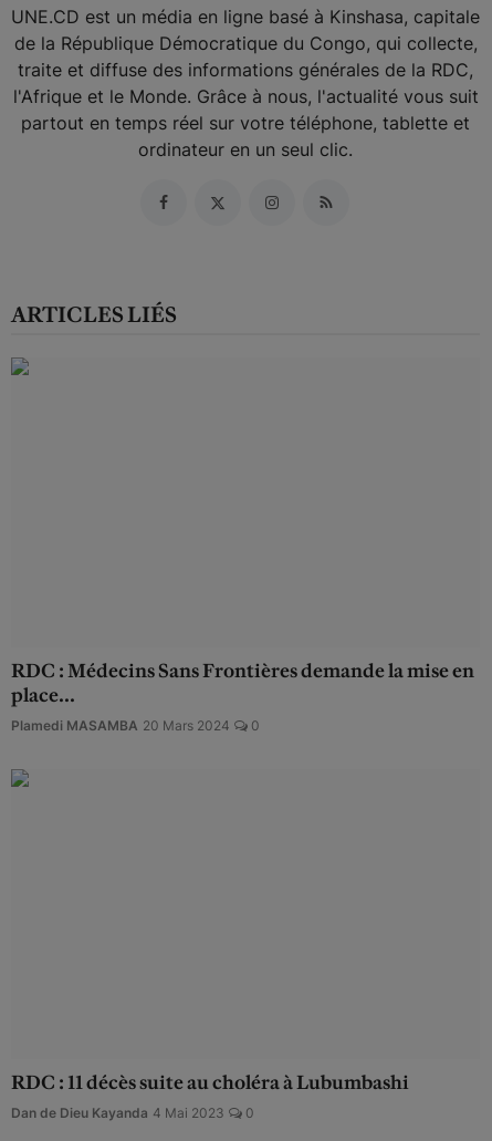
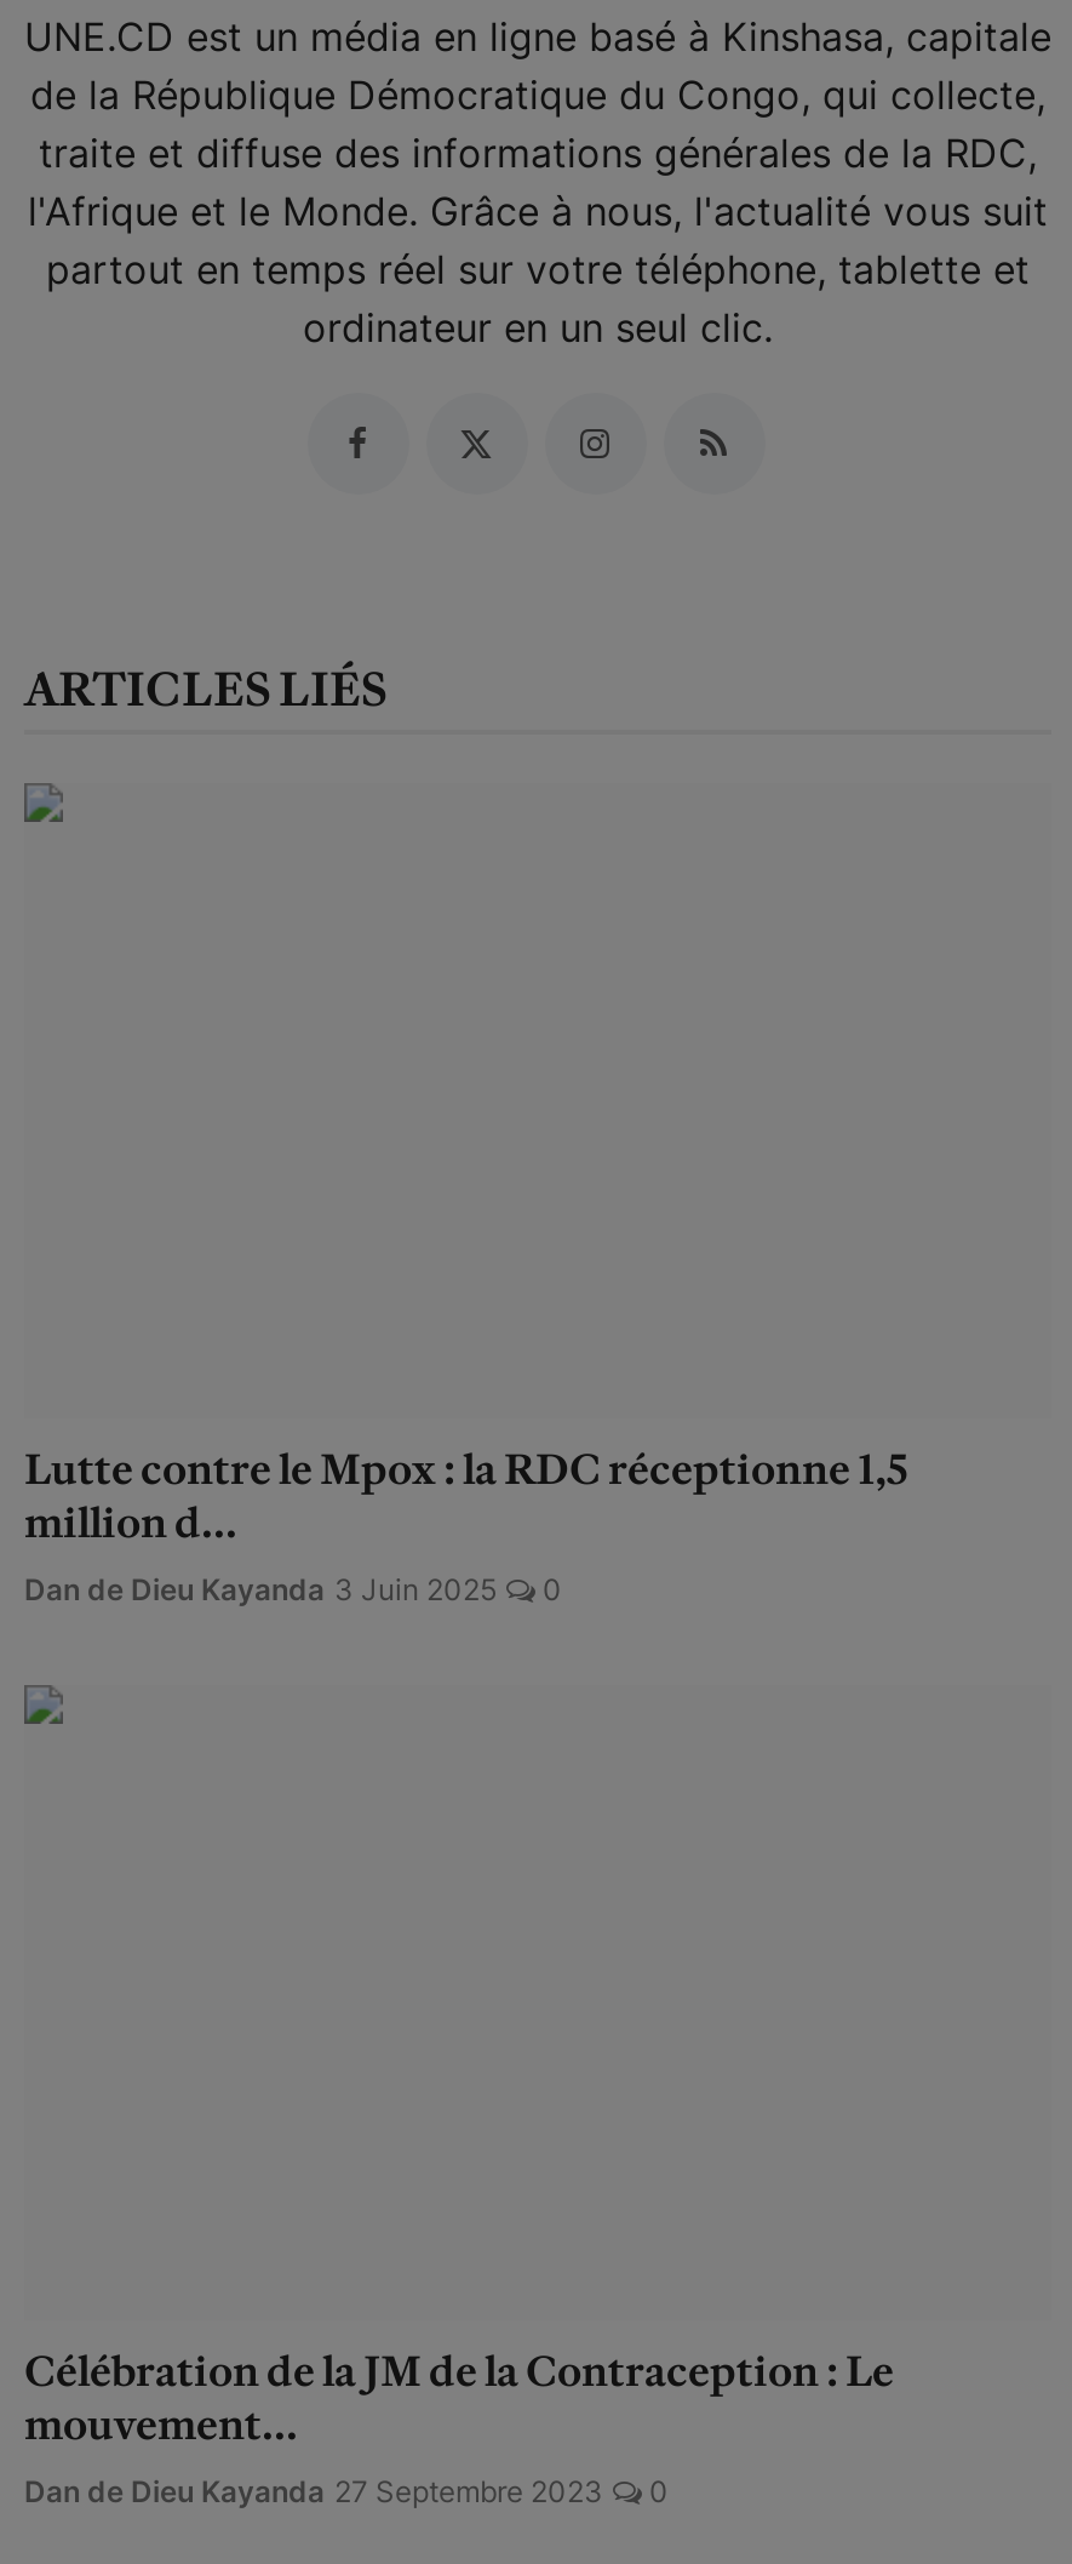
- RDC : Médecins Sans Frontières demande la mise en
- place...
- Plamedi MASAMBA 20 Mars 2024
+ Lutte contre le Mpox : la RDC réceptionne 1,5
+ million d...
+ Dan de Dieu Kayanda 3 Juin 2025

- RDC : 11 décès suite au choléra à Lubumbashi
- Dan de Dieu Kayanda 4 Mai 2023
+ Célébration de la JM de la Contraception : Le
+ mouvement...
+ Dan de Dieu Kayanda 27 Septembre 2023
